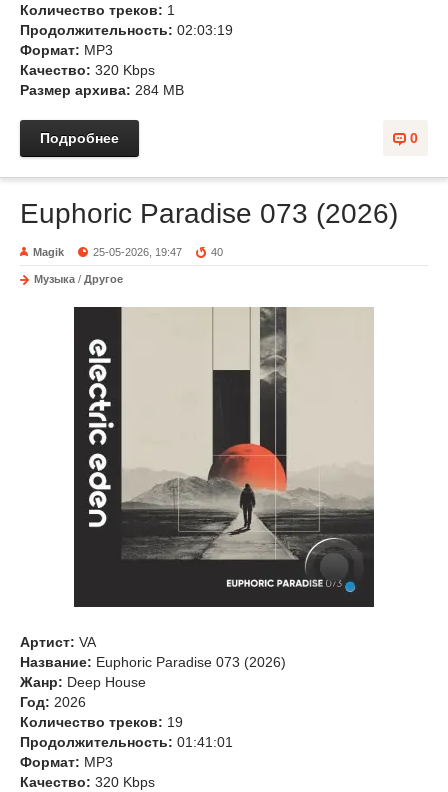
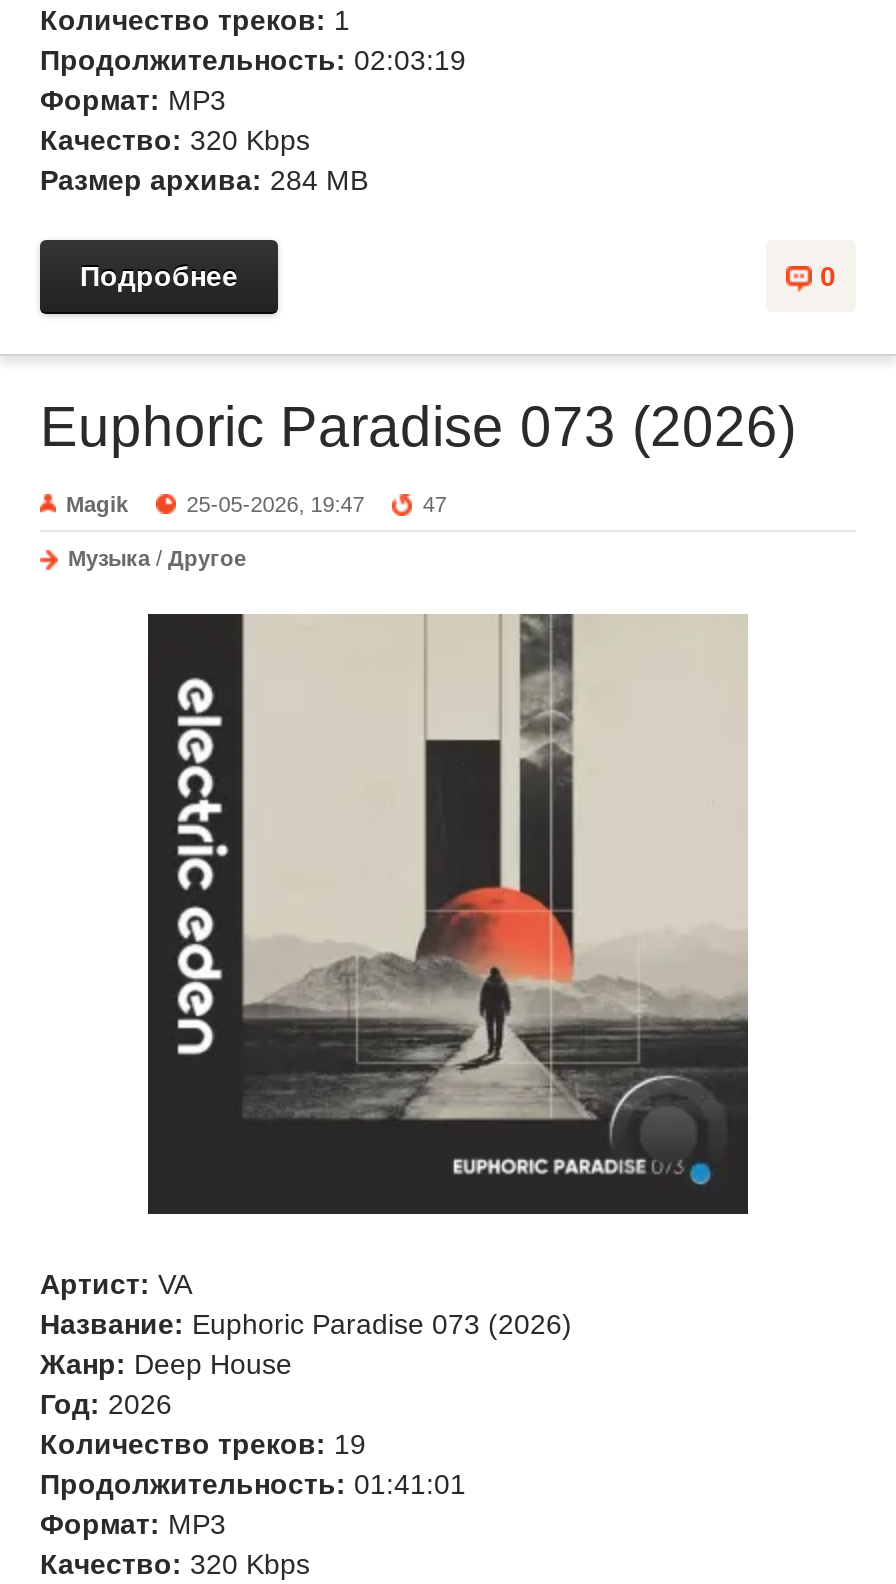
- 40
+ 47
